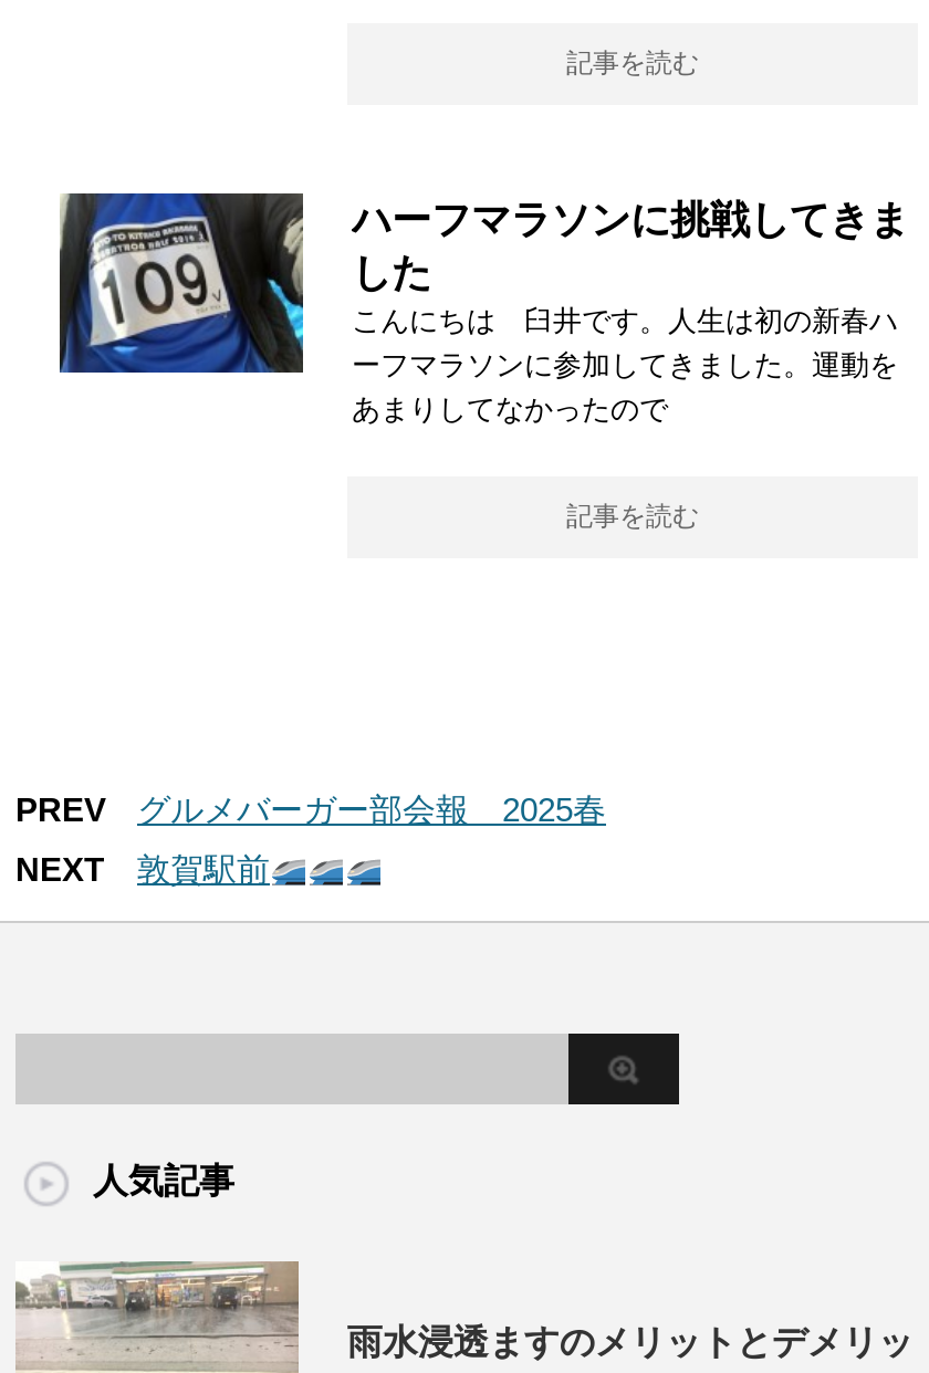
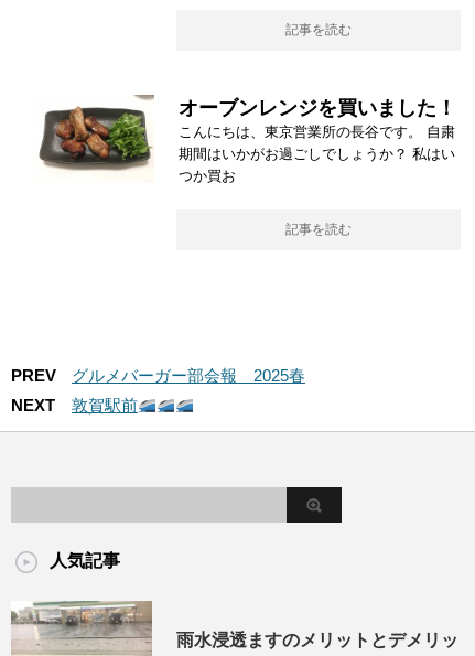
- [image]
- ハーフマラソンに挑戦してきま
- した
- こんにちは 臼井です。人生は初の新春ハ
- ーフマラソンに参加してきました。運動を
- あまりしてなかったので
+ [image]
+ オーブンレンジを買いました！
+ こんにちは、東京営業所の長谷です。 自粛
+ 期間はいかがお過ごしでしょうか？ 私はい
+ つか買お
